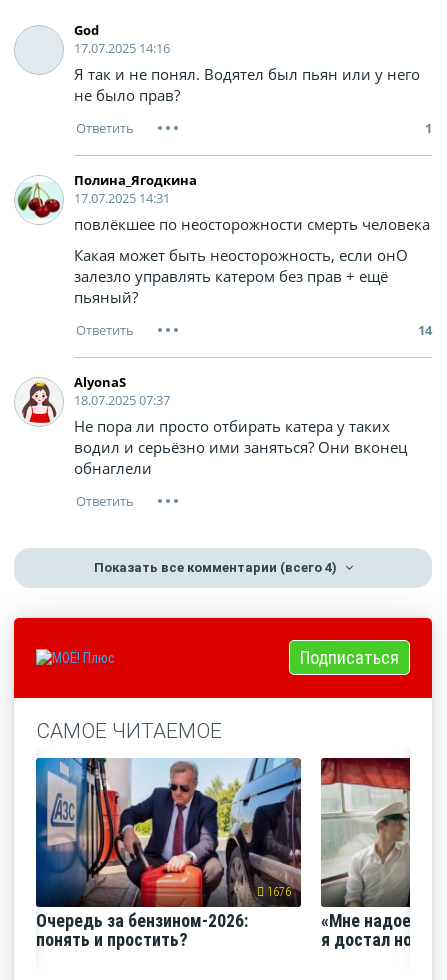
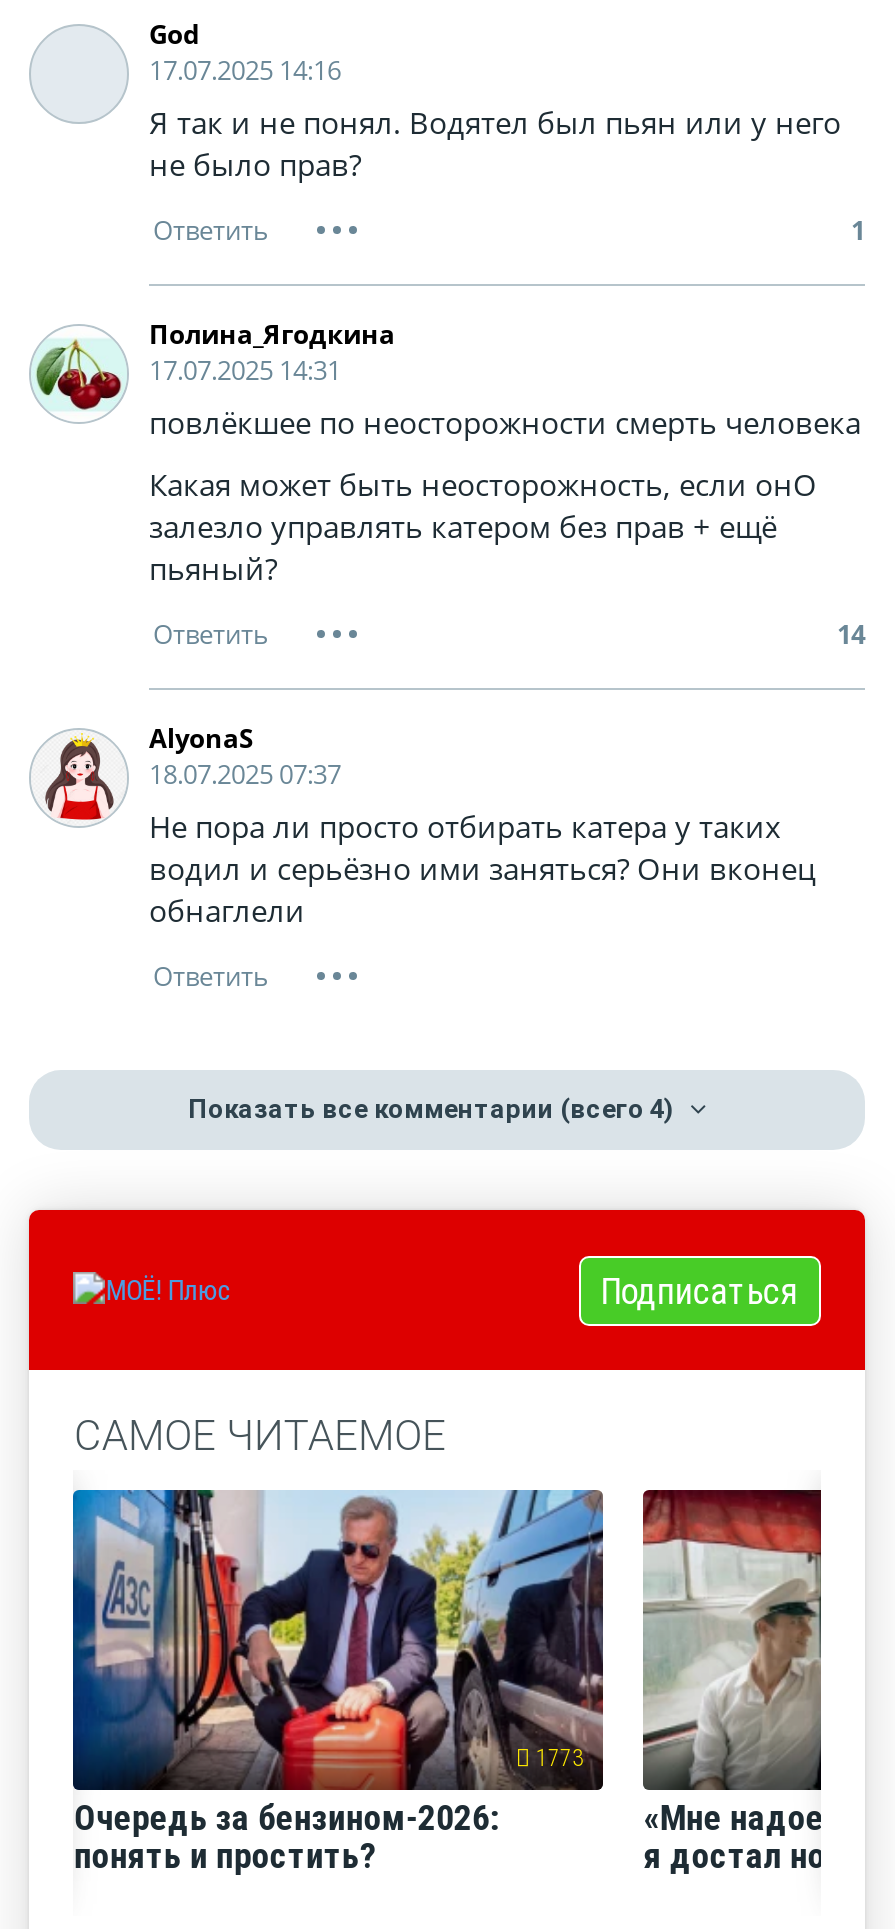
- 1676
+ 1773
